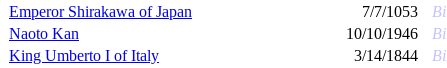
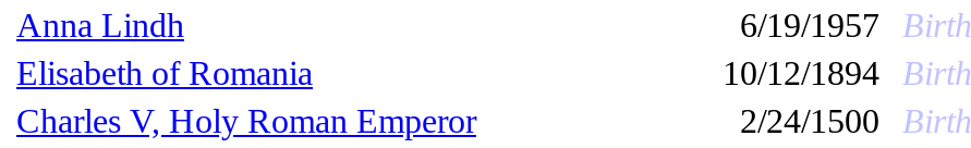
- Emperor Shirakawa of Japan
- 7/7/1053
+ Anna Lindh
+ 6/19/1957

- Naoto Kan
- 10/10/1946
+ Elisabeth of Romania
+ 10/12/1894

- King Umberto I of Italy
- 3/14/1844
+ Charles V, Holy Roman Emperor
+ 2/24/1500
